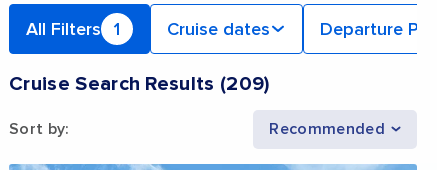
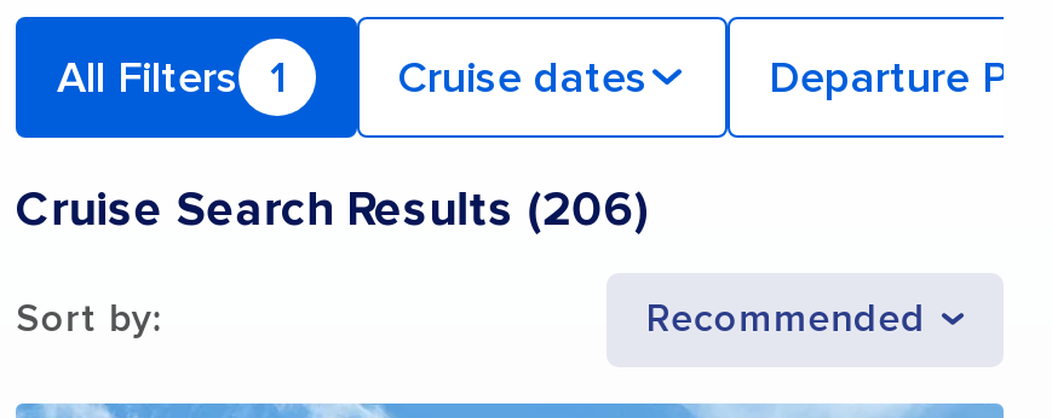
- Cruise Search Results (209)
+ Cruise Search Results (206)
